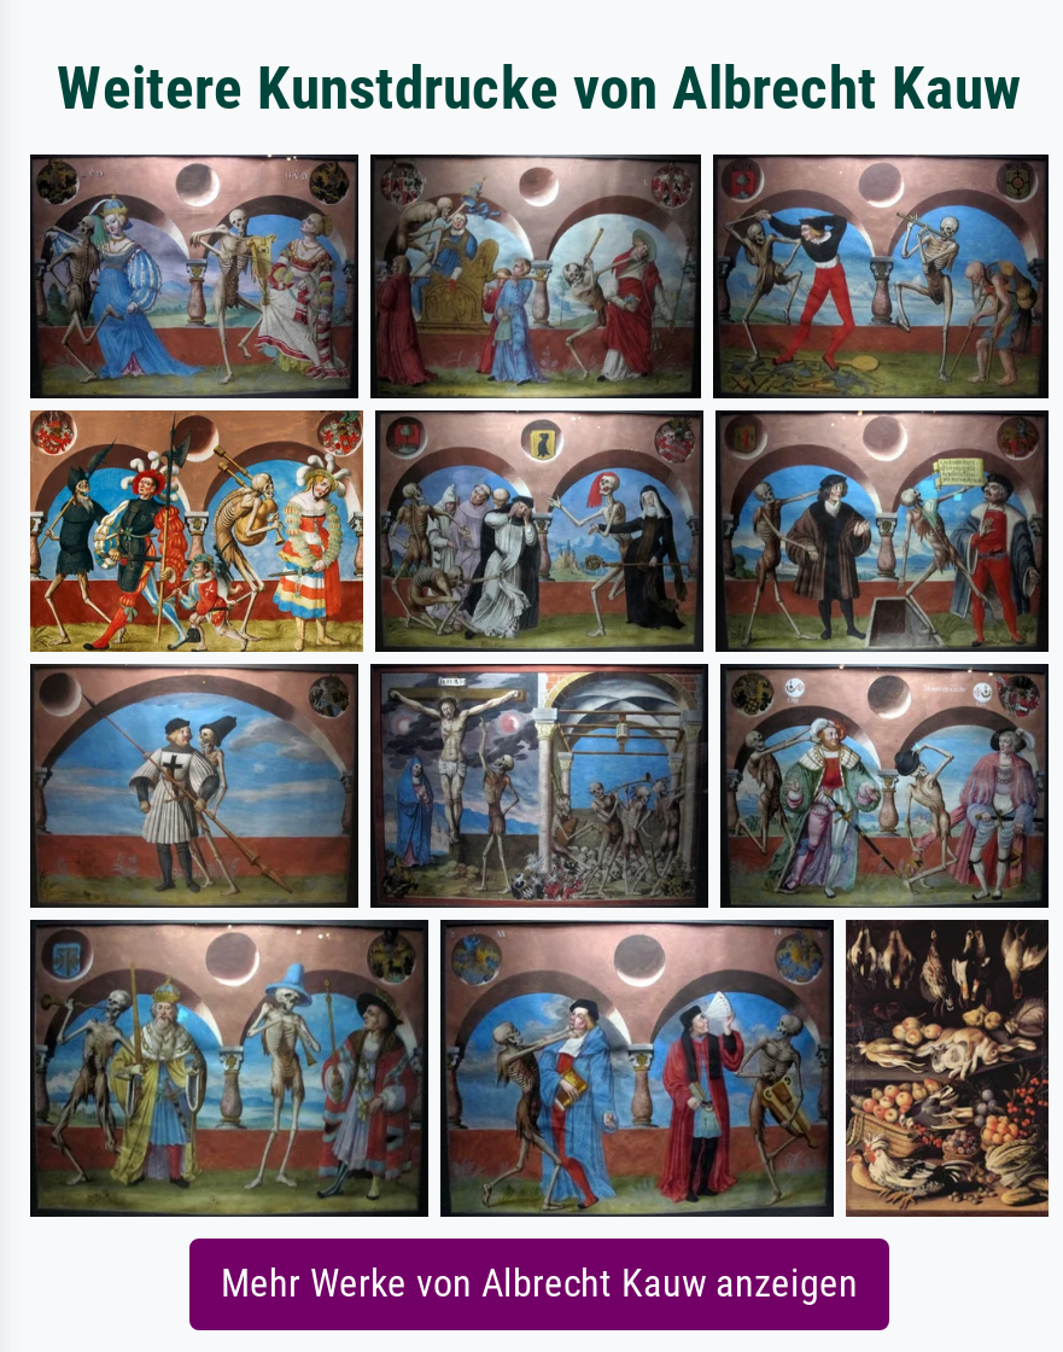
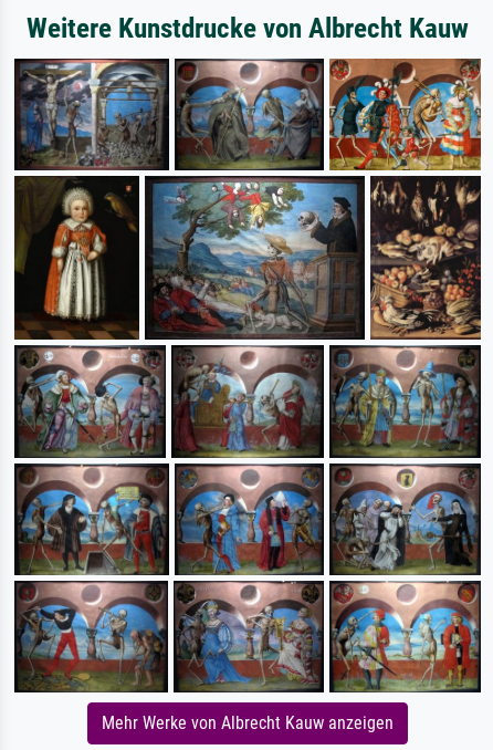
- [image]
+ [image]
